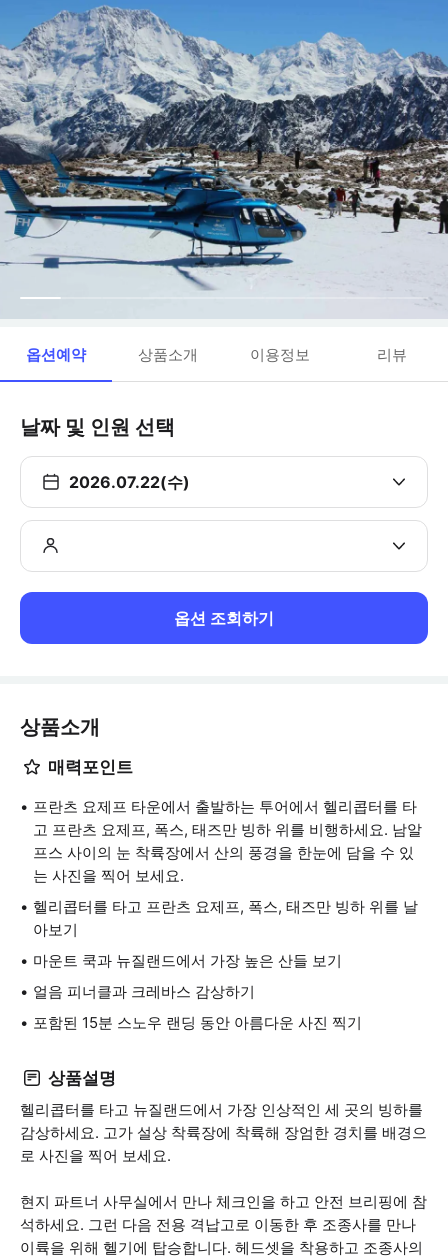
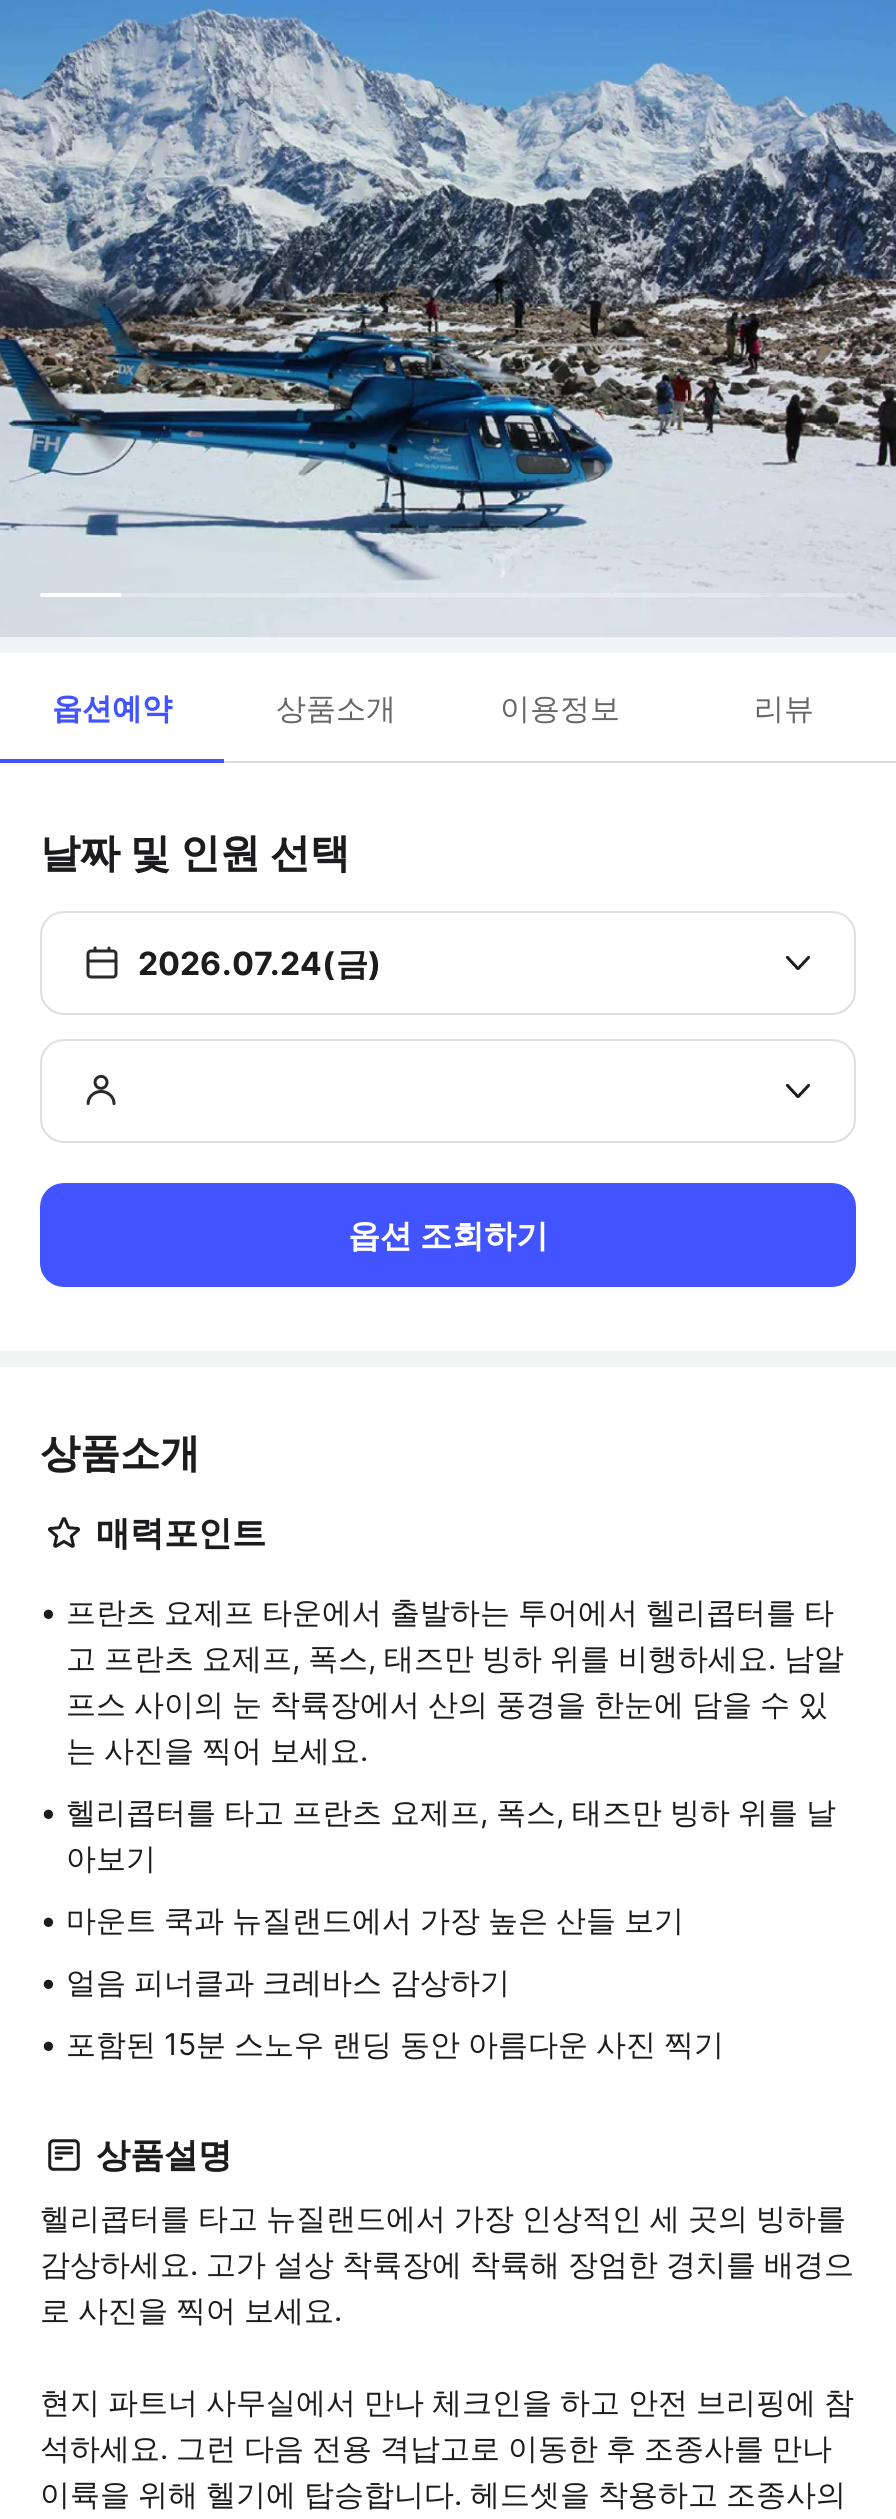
- 2026.07.22(수)
+ 2026.07.24(금)
